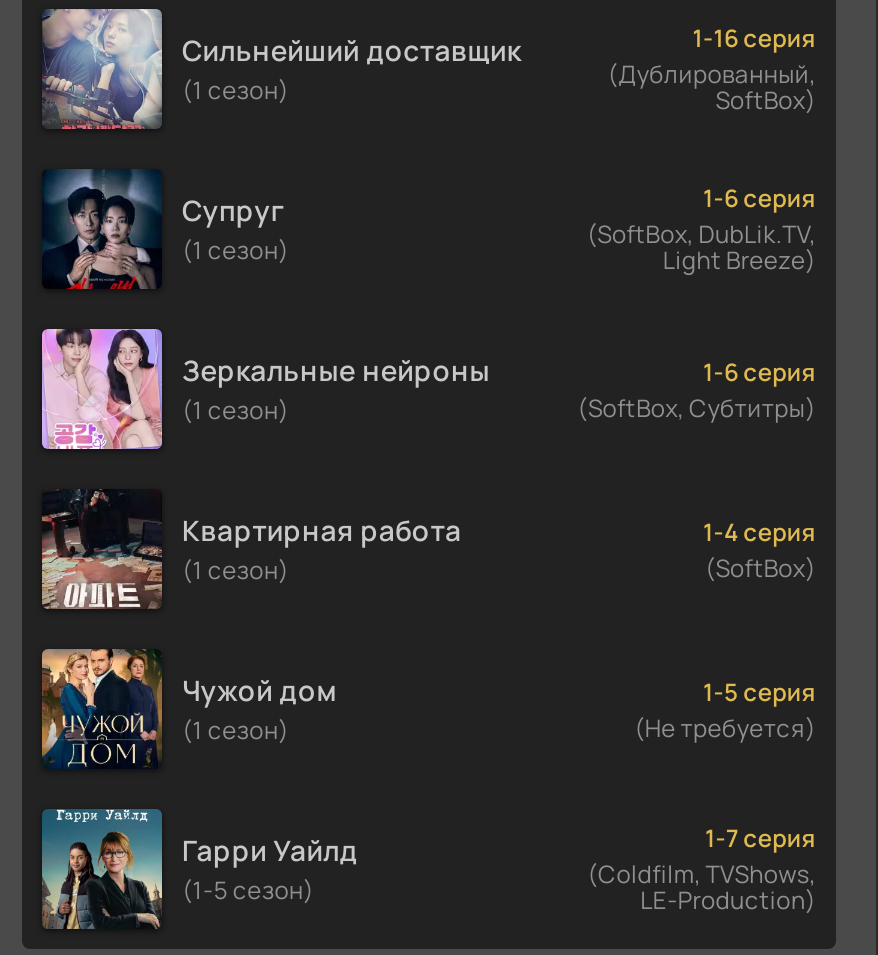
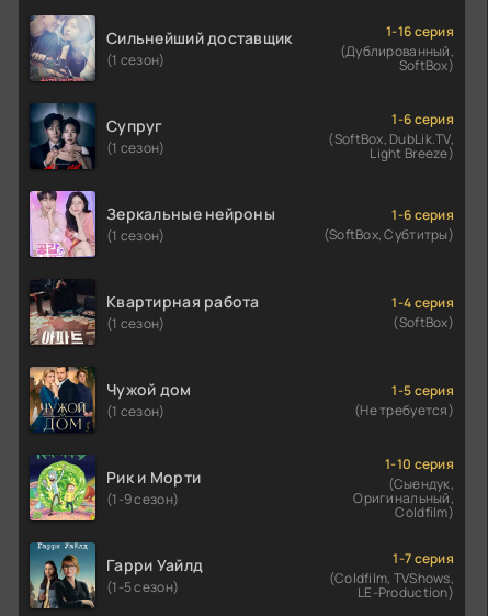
+ [image]
+ Рик и Морти
+ (1-9 сезон)

+ 1-10 серия
+ (Сыендук,
+ Оригинальный,
+ Coldfilm)
